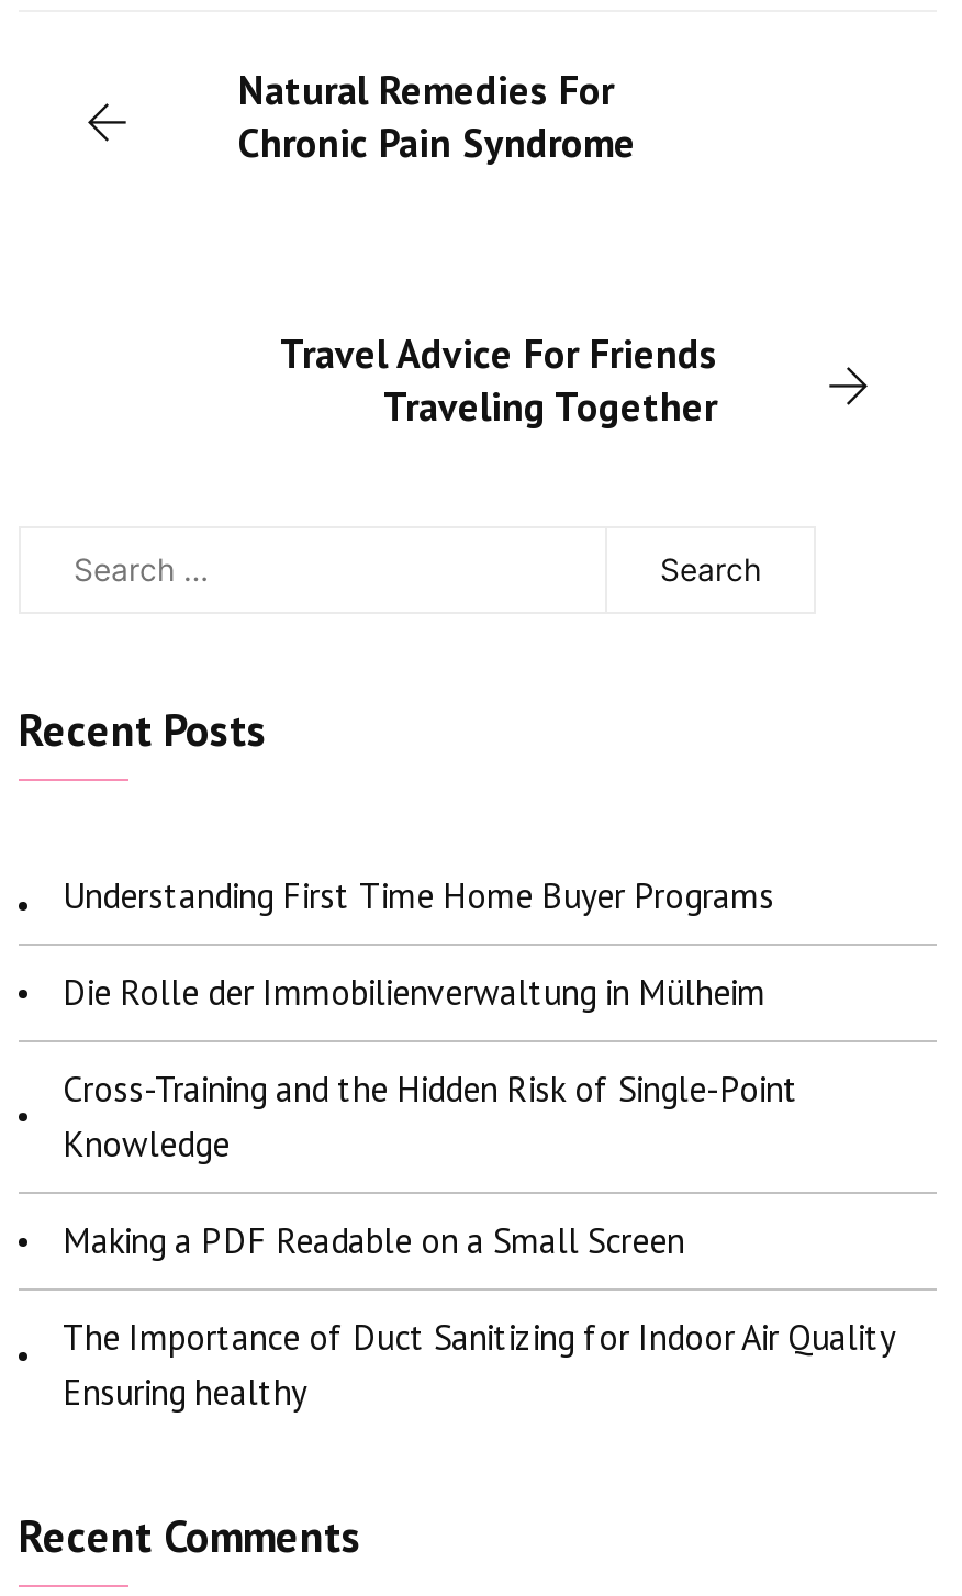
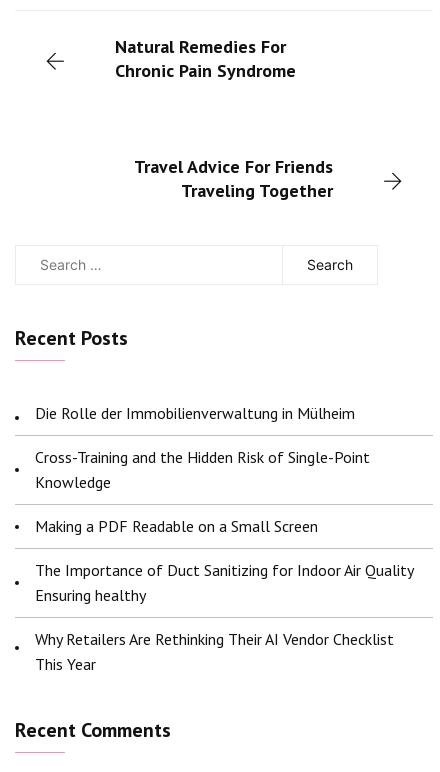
- Understanding First Time Home Buyer Programs

moved up: Die Rolle der Immobilienverwaltung in Mülheim | Cross-Training and the Hidden Risk of Single-Point | Knowledge | Making a PDF Readable on a Small Screen | The Importance of Duct Sanitizing for Indoor Air Quality | Ensuring healthy

+ Why Retailers Are Rethinking Their AI Vendor Checklist
+ This Year
